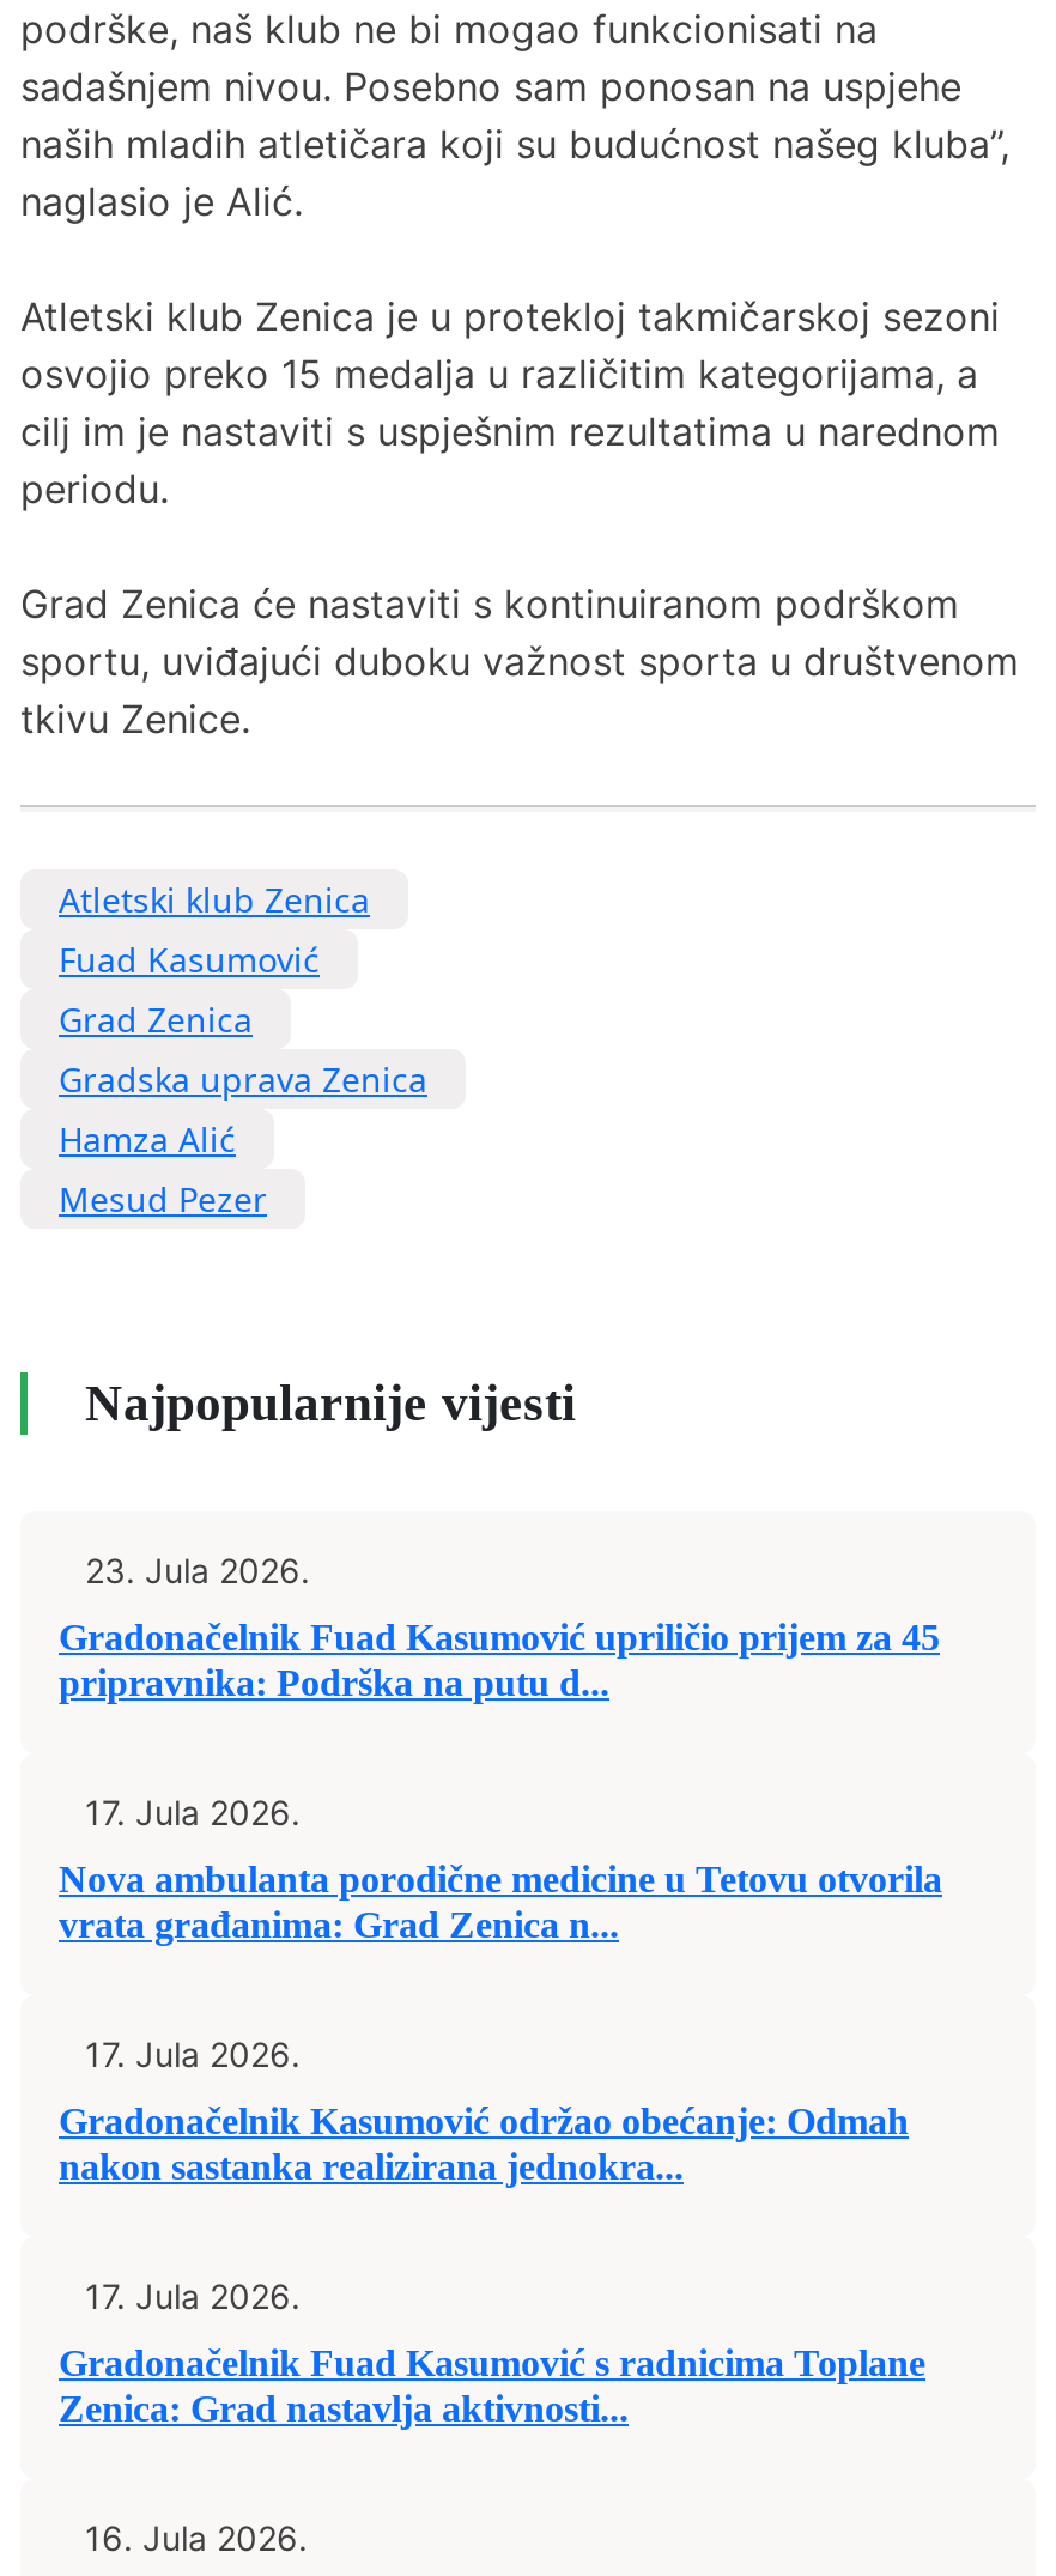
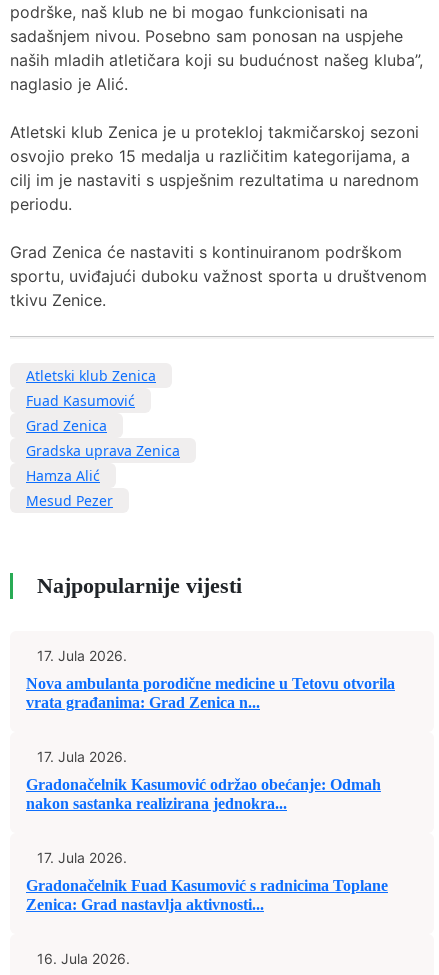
- 23. Jula 2026.
- Gradonačelnik Fuad Kasumović upriličio prijem za 45
- pripravnika: Podrška na putu d...
